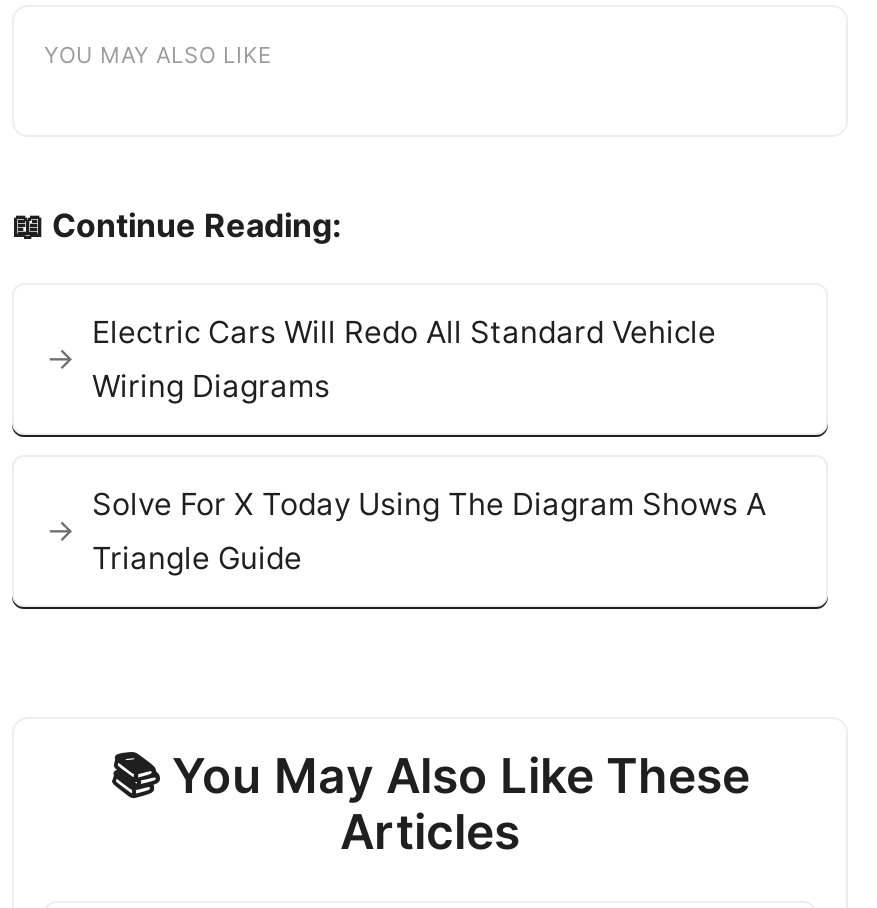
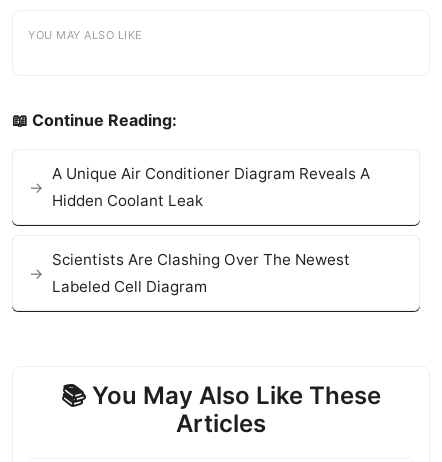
- Electric Cars Will Redo All Standard Vehicle
- Wiring Diagrams
+ A Unique Air Conditioner Diagram Reveals A
+ Hidden Coolant Leak

- Solve For X Today Using The Diagram Shows A
- Triangle Guide
+ Scientists Are Clashing Over The Newest
+ Labeled Cell Diagram
